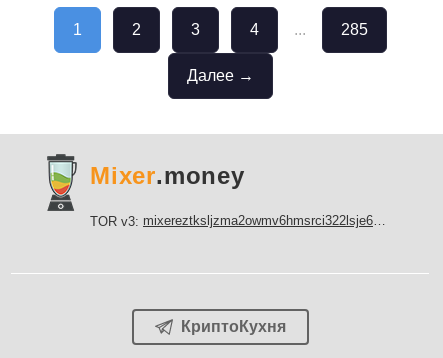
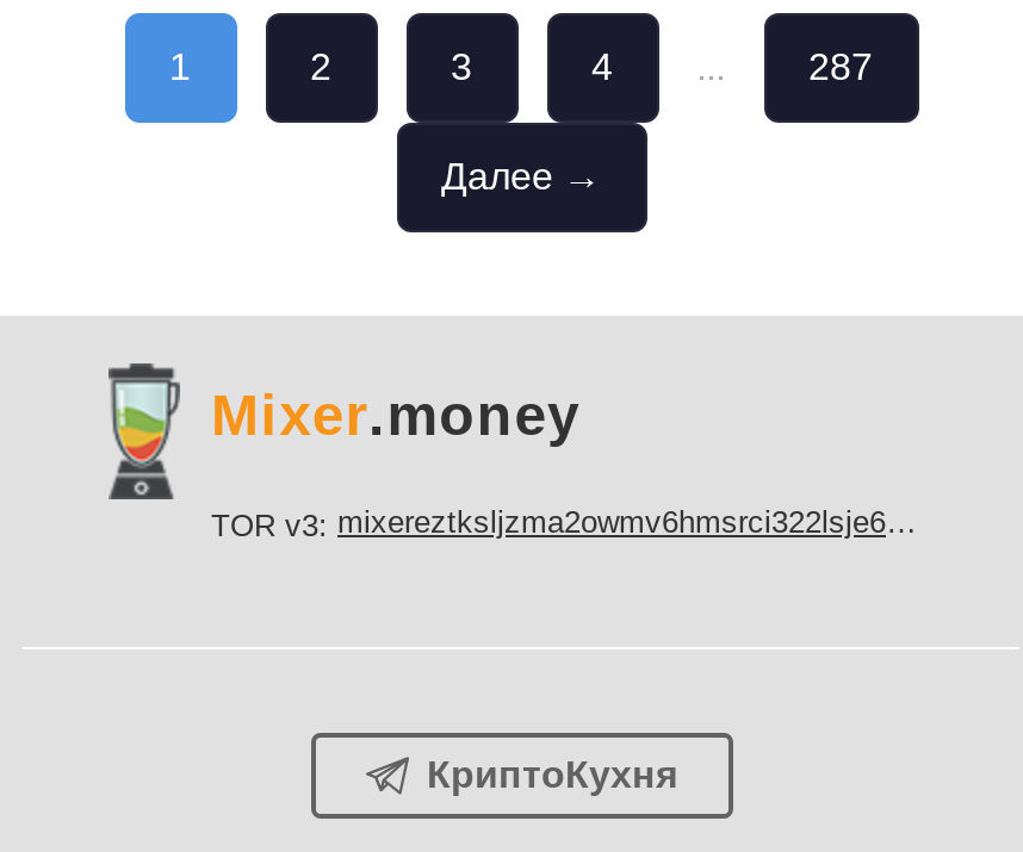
- 285
+ 287
